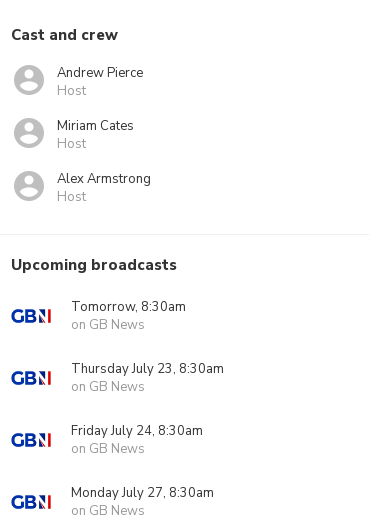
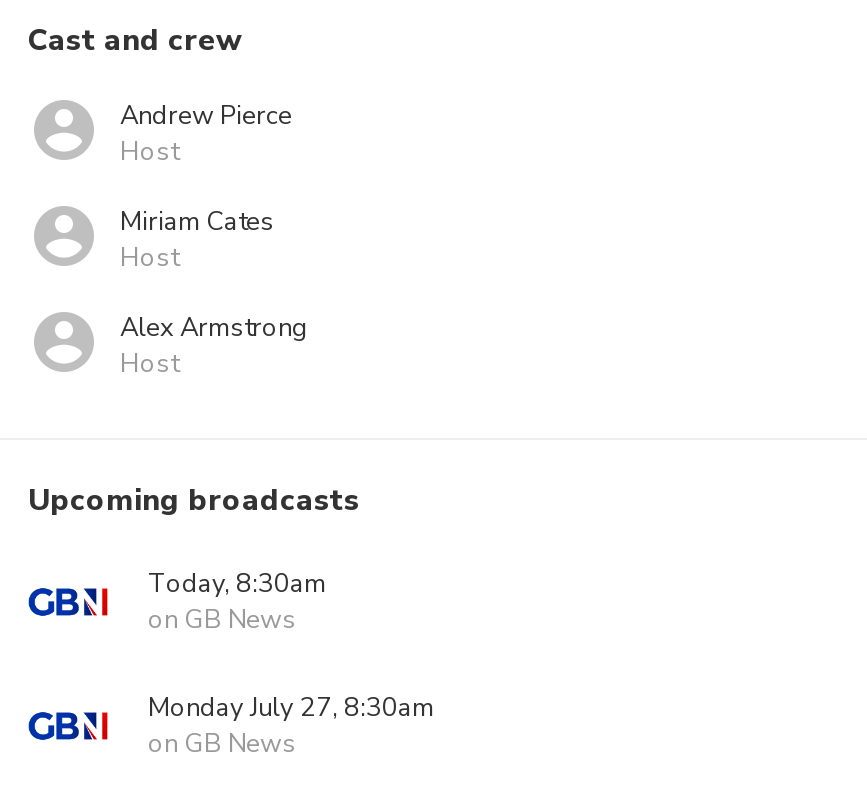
- Tomorrow, 8:30am
- on GB News
- Thursday July 23, 8:30am
- on GB News
- Friday July 24, 8:30am
+ Today, 8:30am
